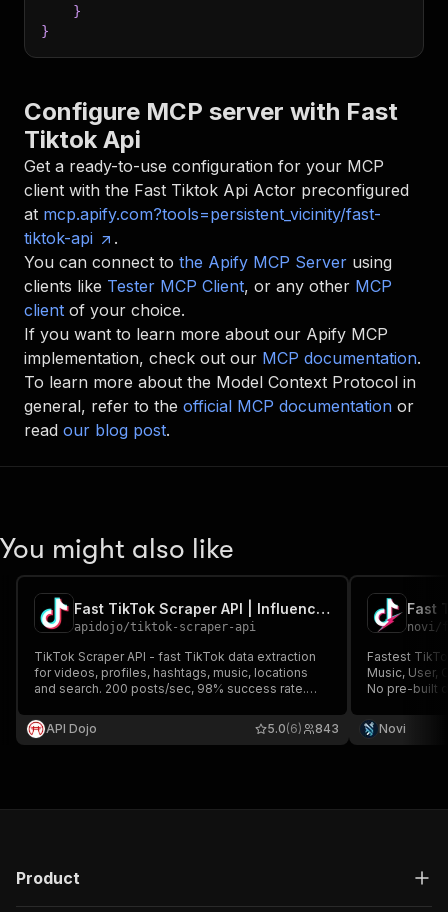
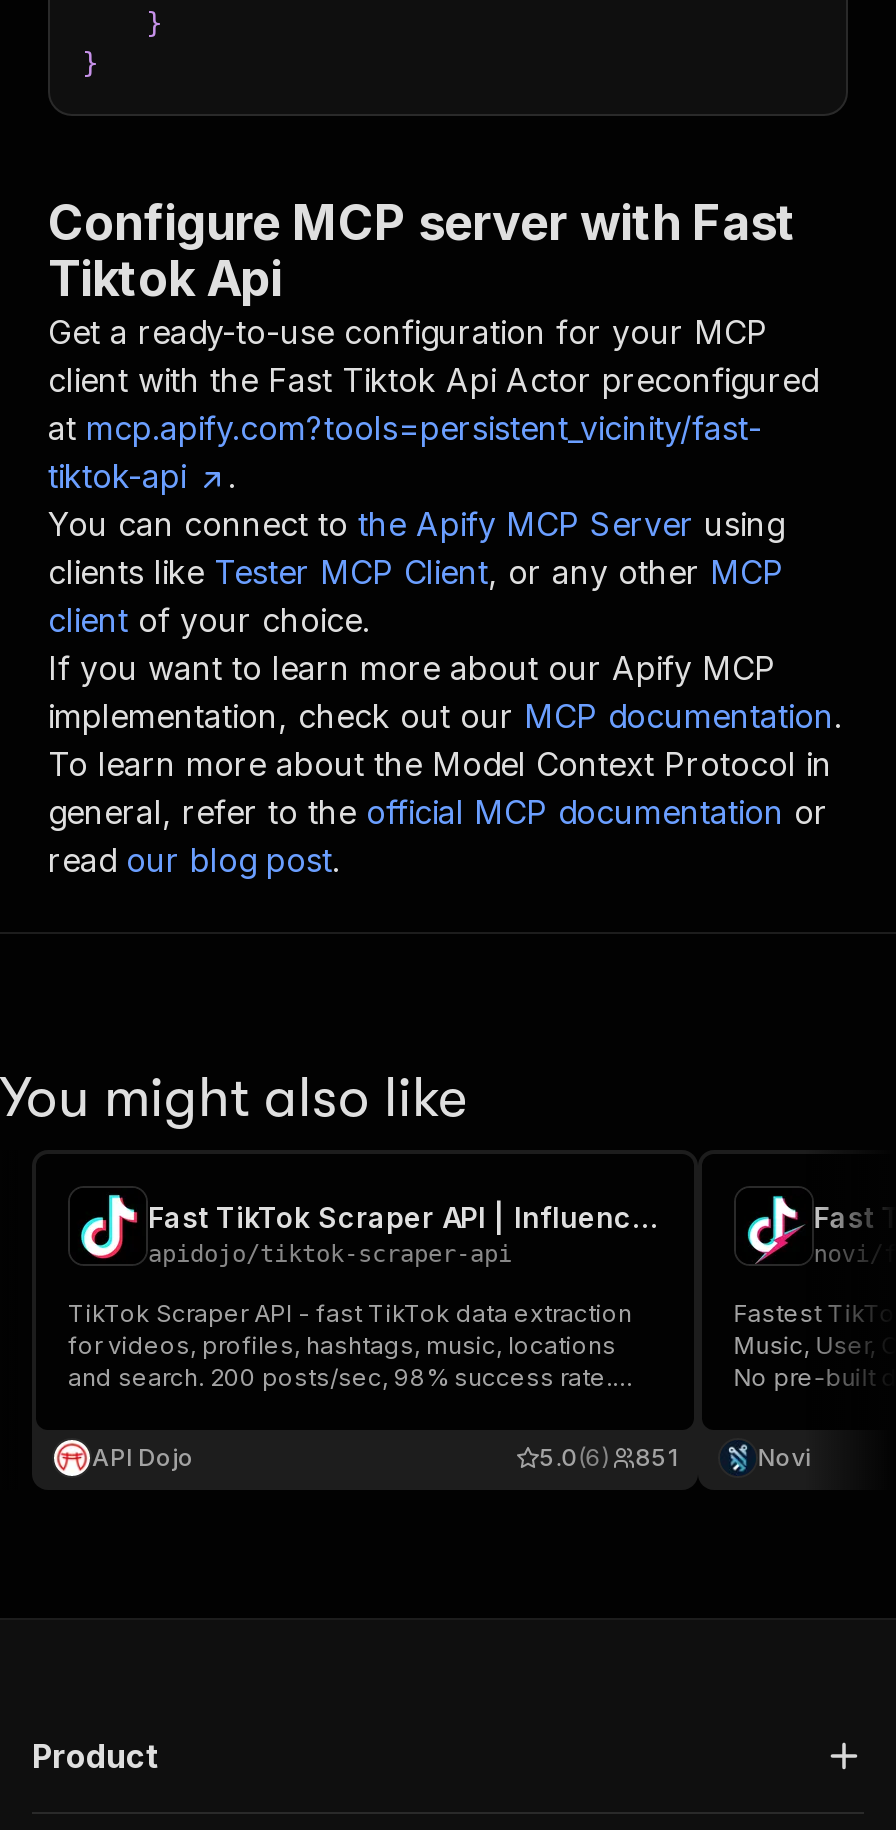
- 5.0(6) 843
+ 5.0(6) 851
